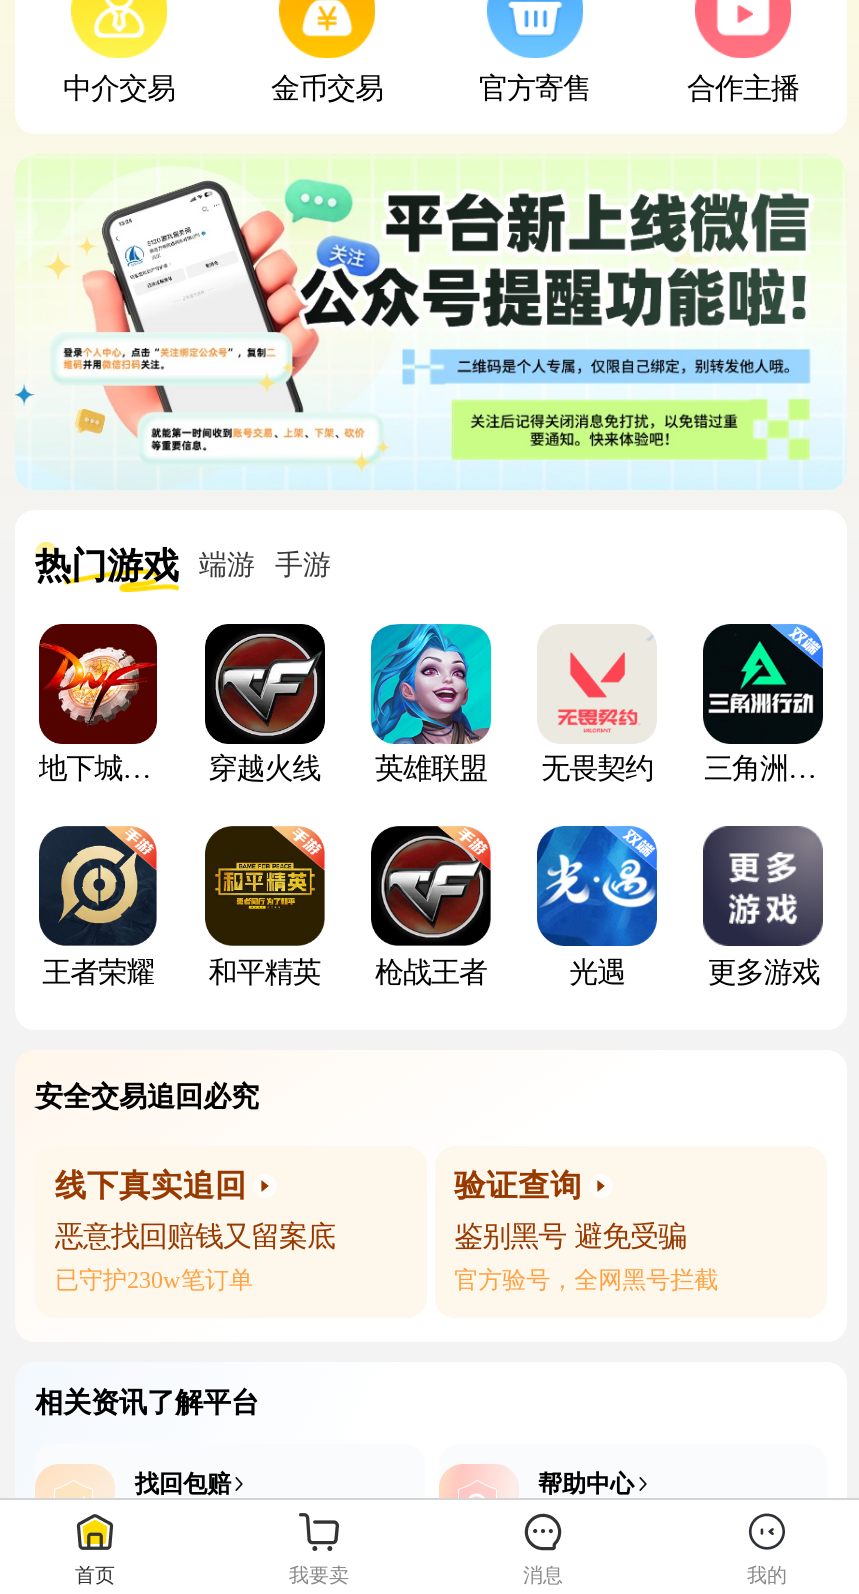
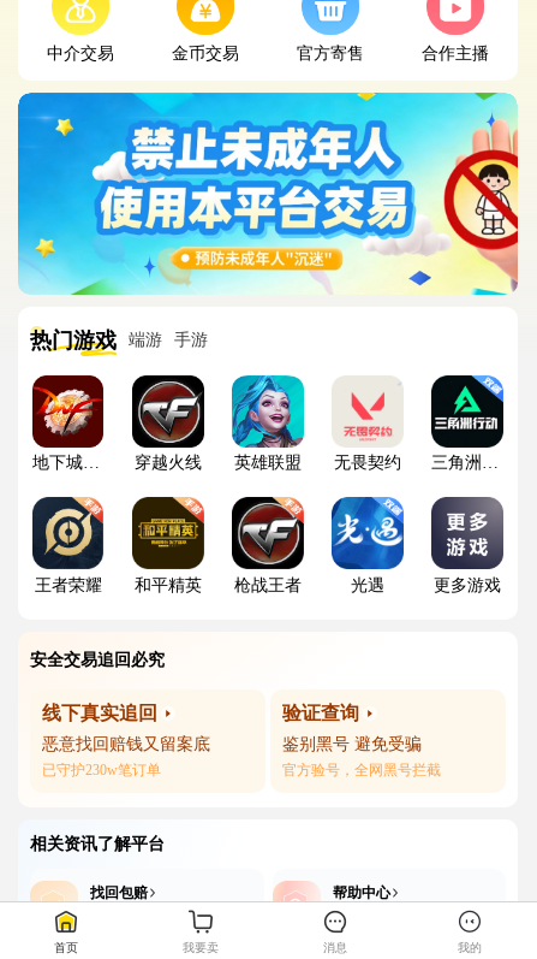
- [image]
+ [image]
